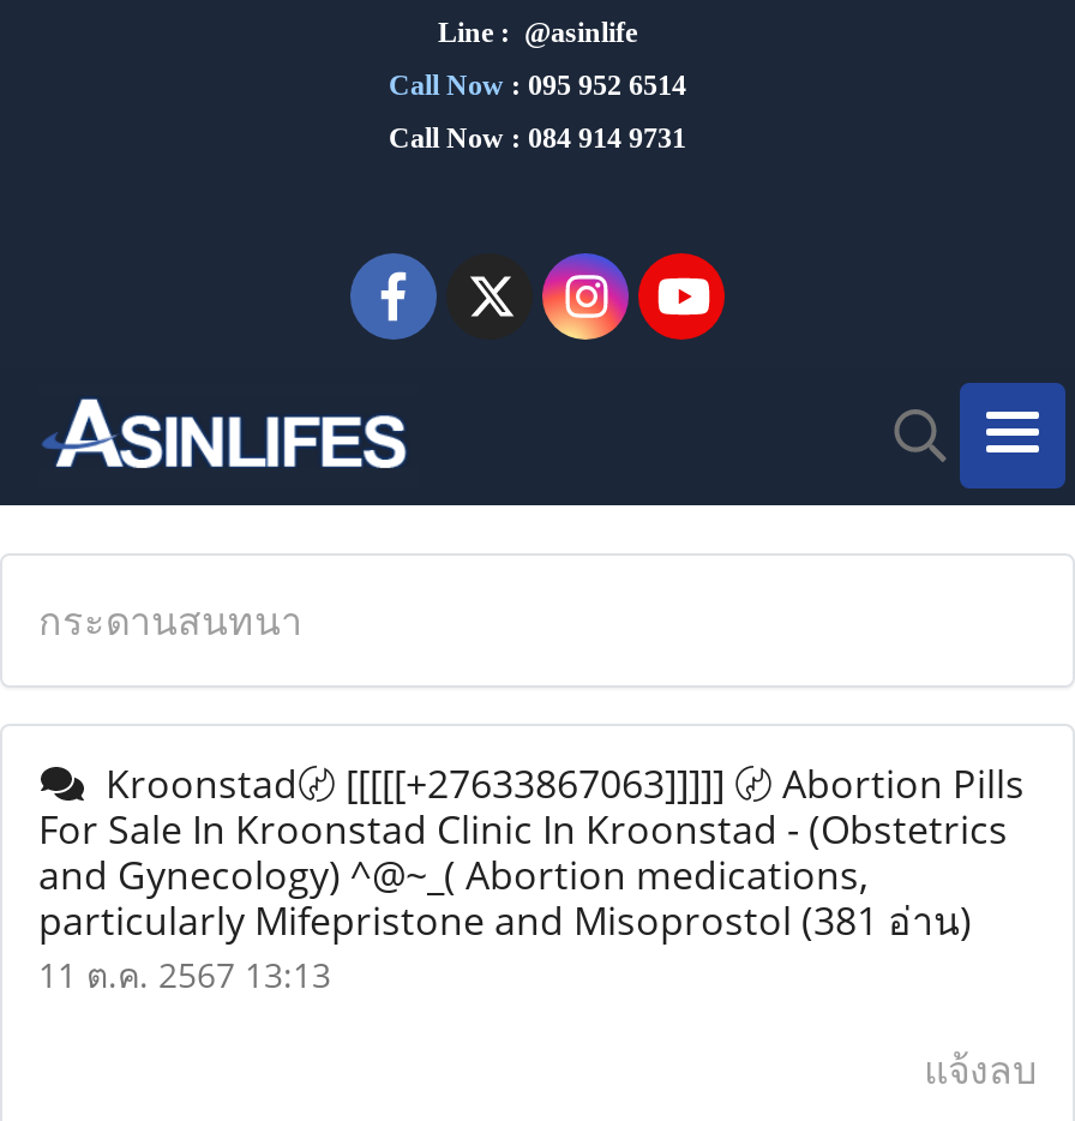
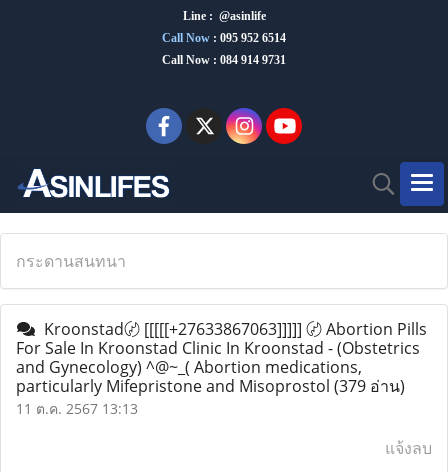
- particularly Mifepristone and Misoprostol (381 อ่าน)
+ particularly Mifepristone and Misoprostol (379 อ่าน)
